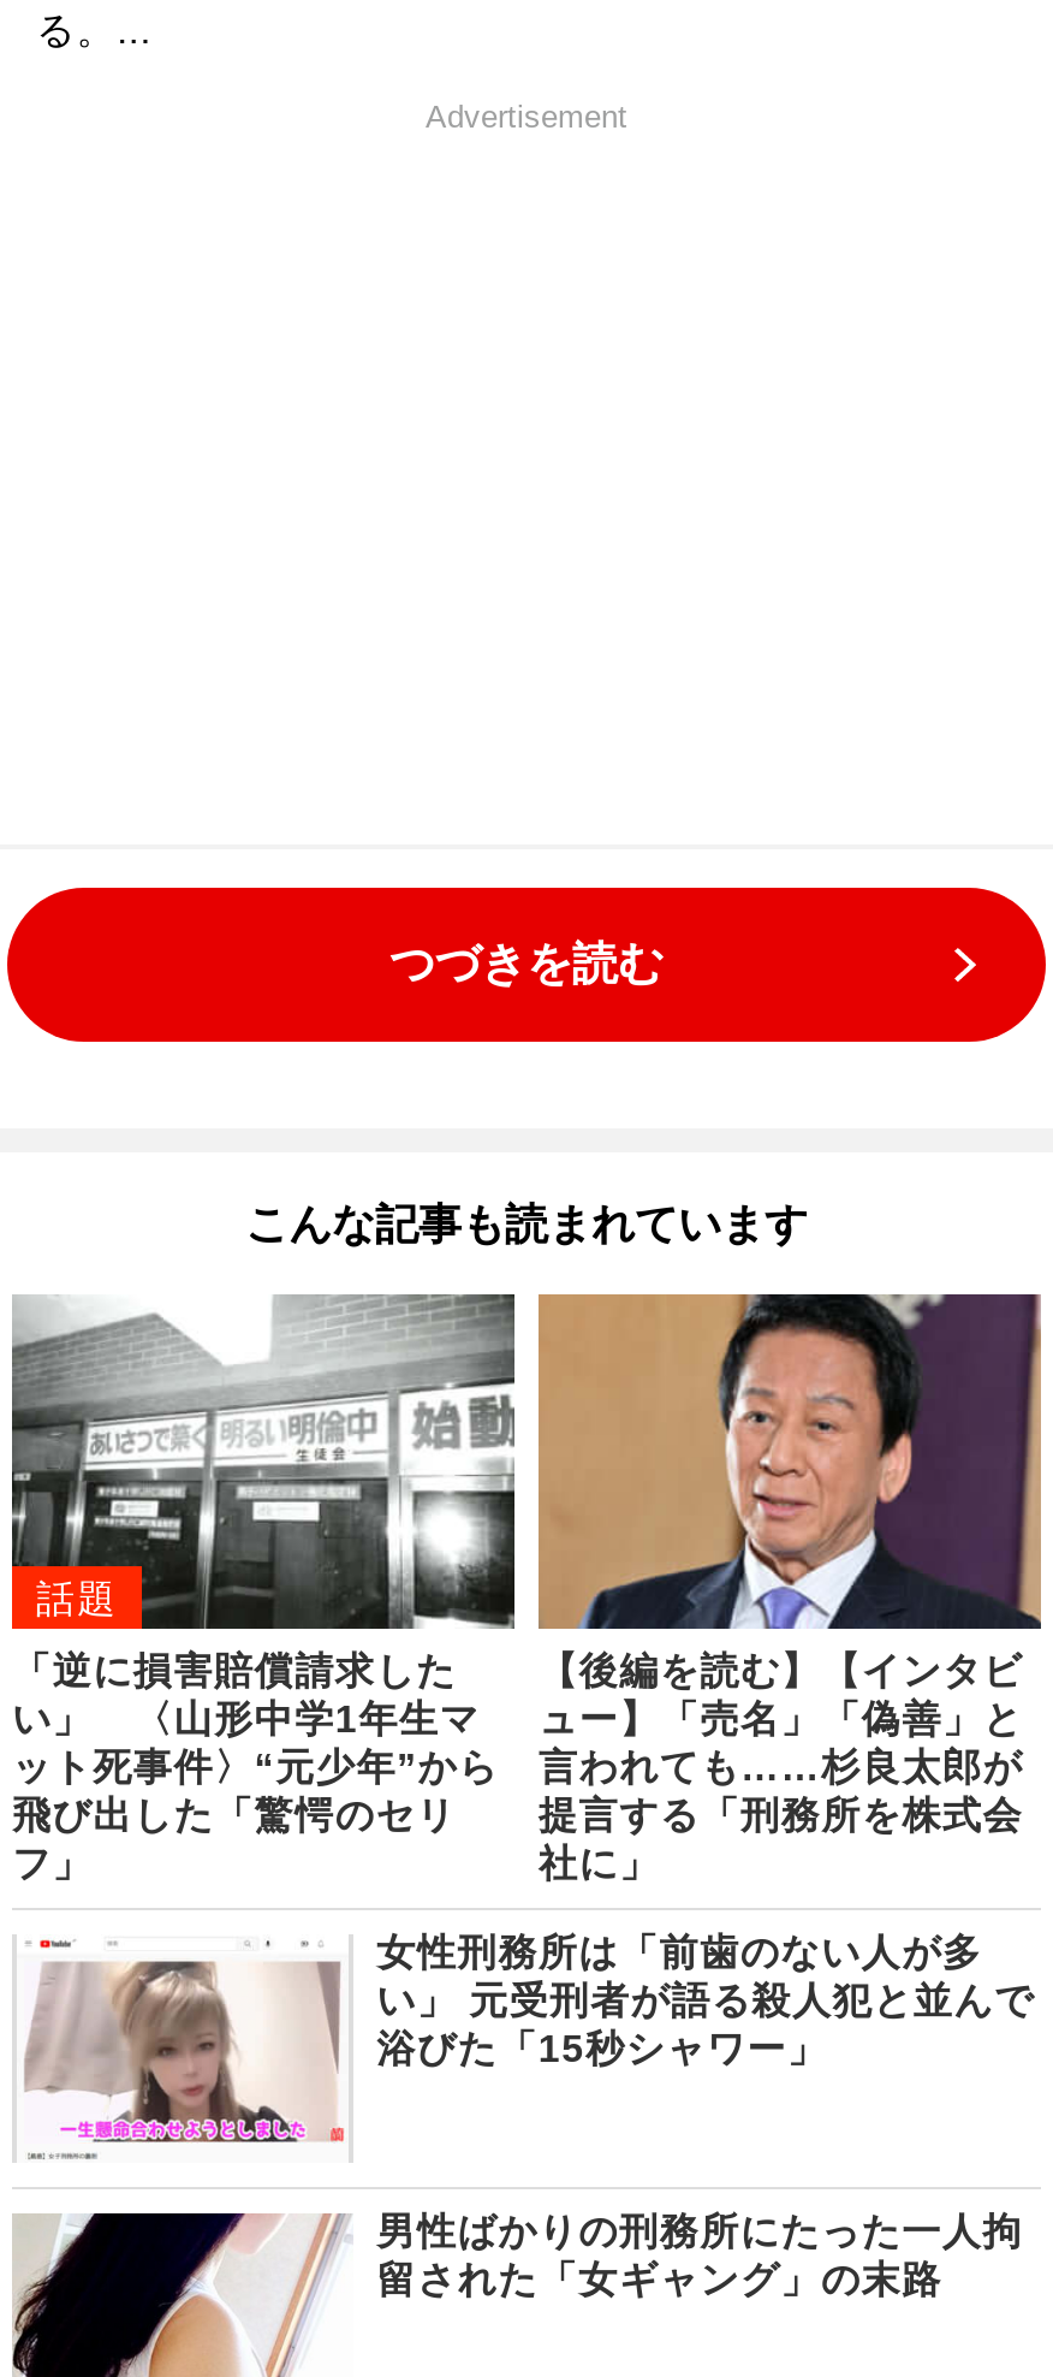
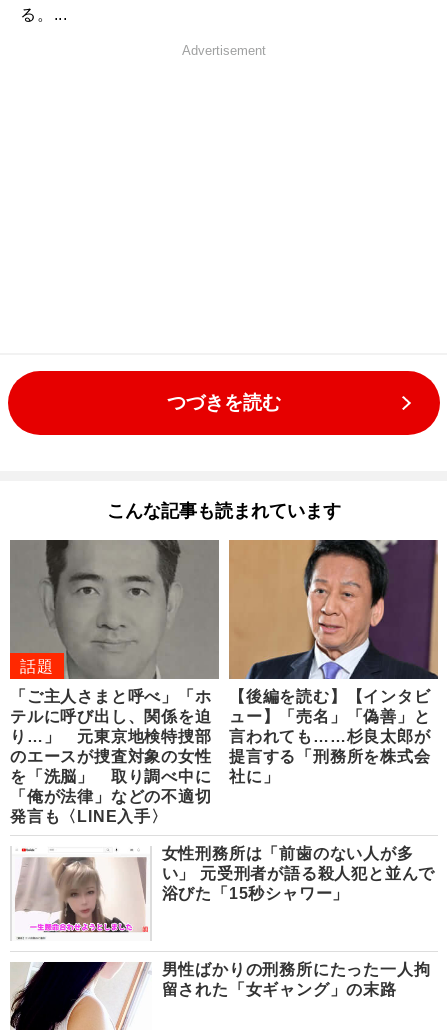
- [image]
- 「逆に損害賠償請求した
- い」 〈山形中学1年生マ
- ット死事件〉“元少年”から
- 飛び出した「驚愕のセリ
- フ」
+ [image]
+ 「ご主人さまと呼べ」「ホ
+ テルに呼び出し、関係を迫
+ り…」 元東京地検特捜部
+ のエースが捜査対象の女性
+ を「洗脳」 取り調べ中に
+ 「俺が法律」などの不適切
+ 発言も〈LINE入手〉
